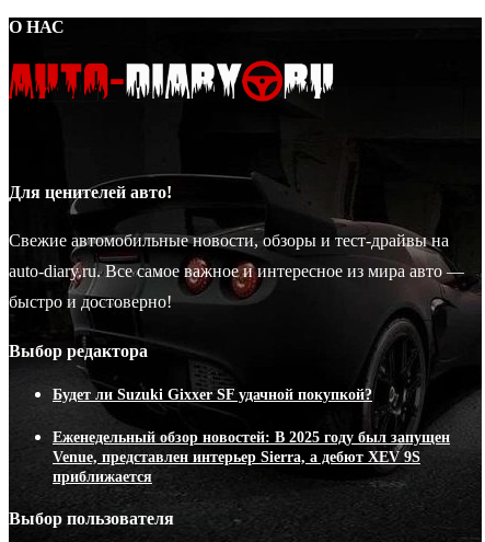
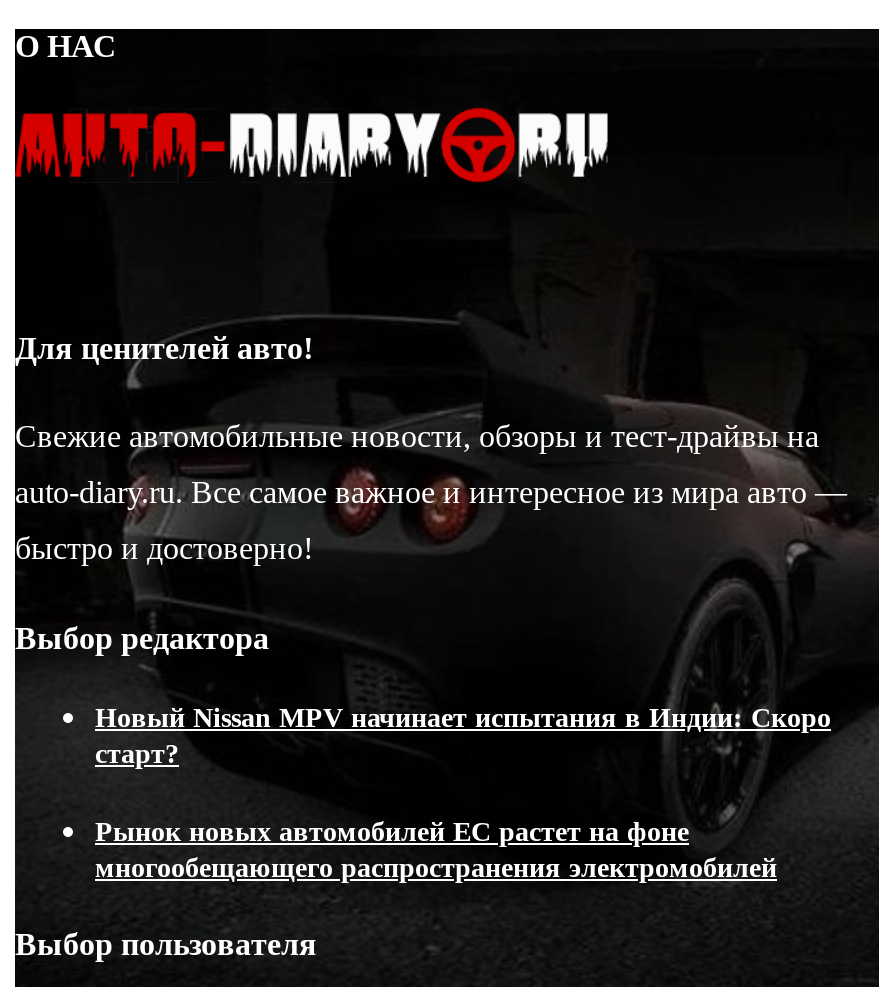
- Будет ли Suzuki Gixxer SF удачной покупкой?
+ Новый Nissan MPV начинает испытания в Индии: Скоро
+ старт?

- Еженедельный обзор новостей: В 2025 году был запущен
- Venue, представлен интерьер Sierra, а дебют XEV 9S
- приближается
+ Рынок новых автомобилей ЕС растет на фоне
+ многообещающего распространения электромобилей
